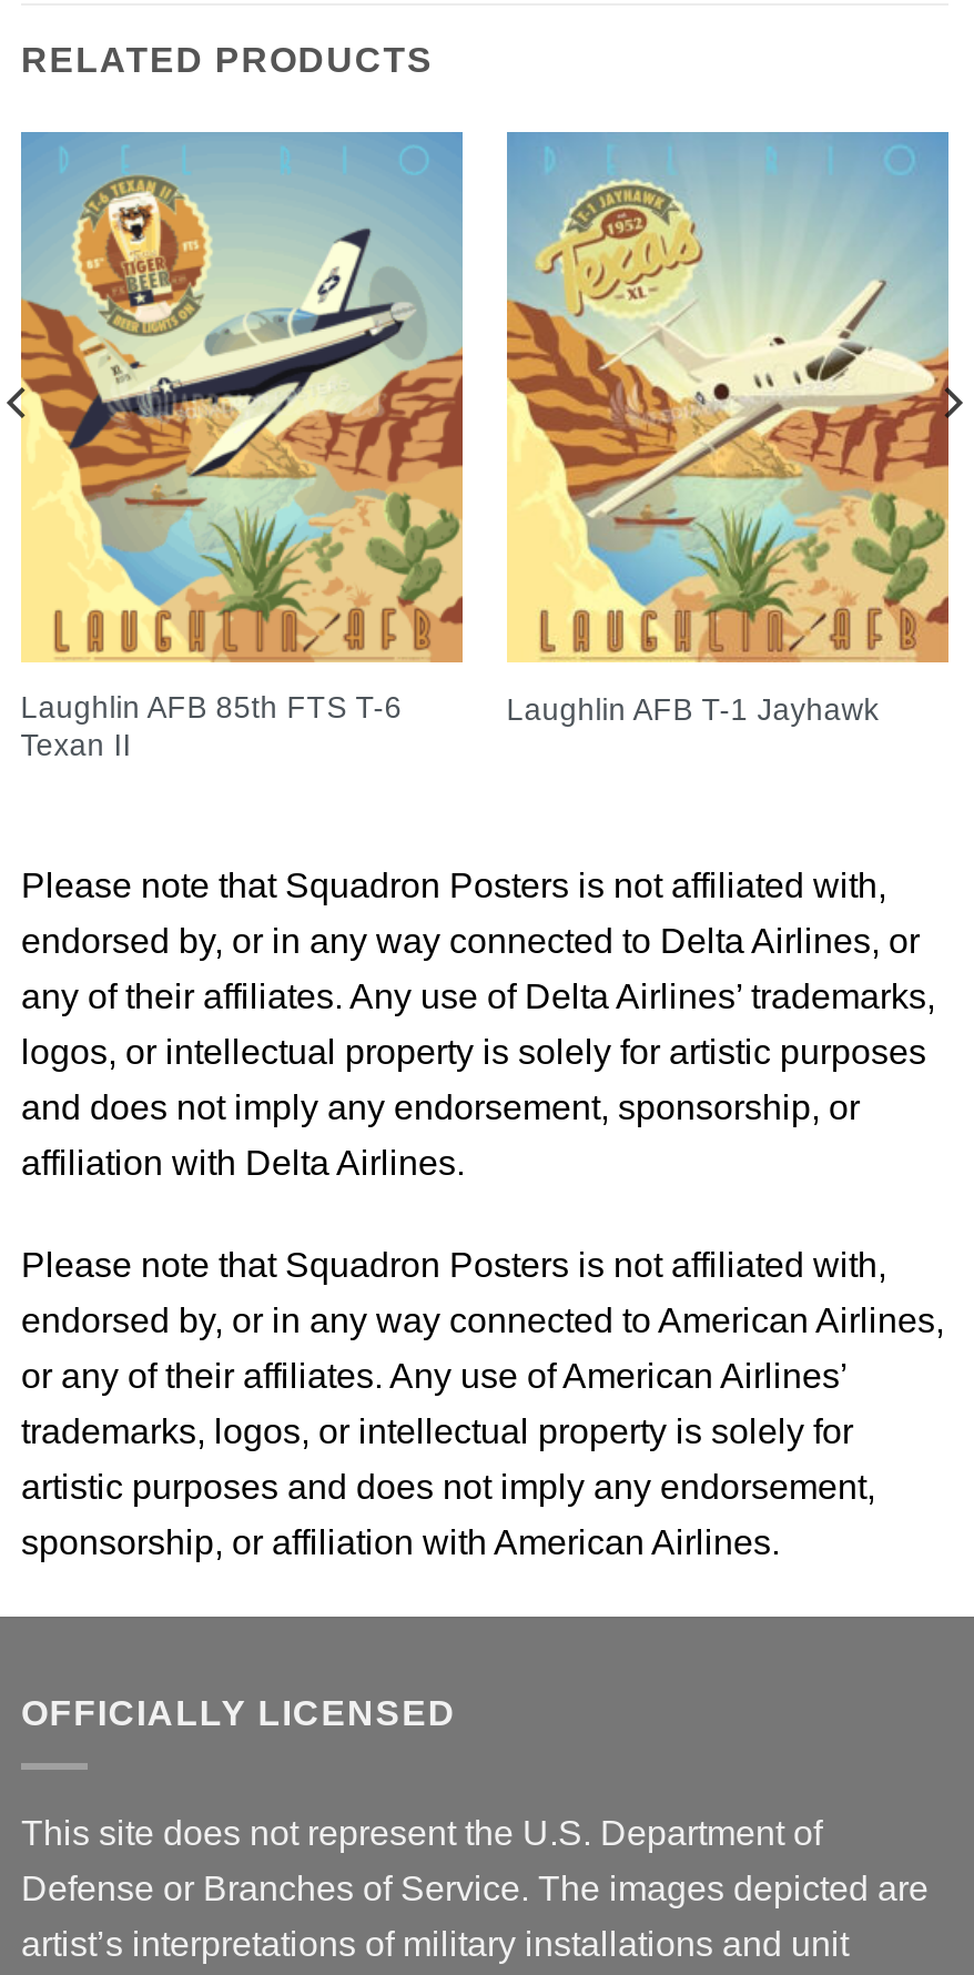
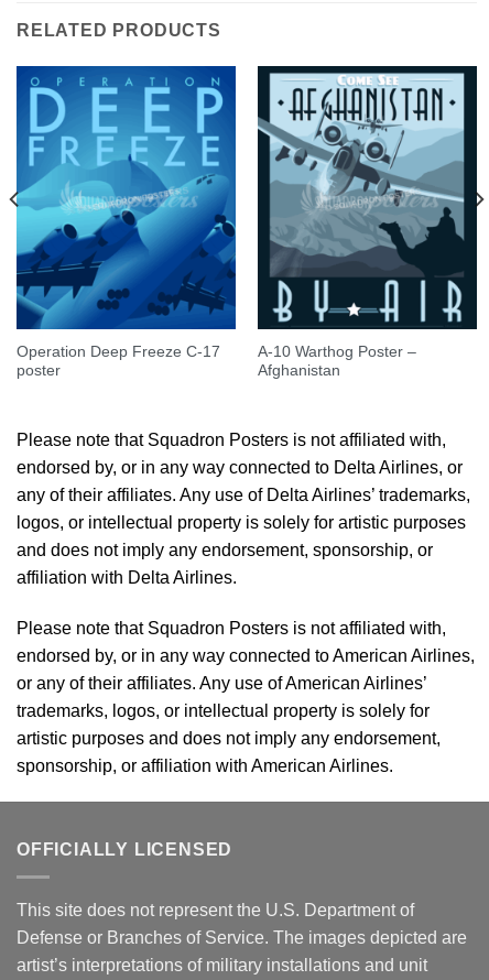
- [image]
- Laughlin AFB 85th FTS T-6
- Texan II
+ [image]
+ Operation Deep Freeze C-17
+ poster

- [image]
- Laughlin AFB T-1 Jayhawk
+ [image]
+ A-10 Warthog Poster –
+ Afghanistan
